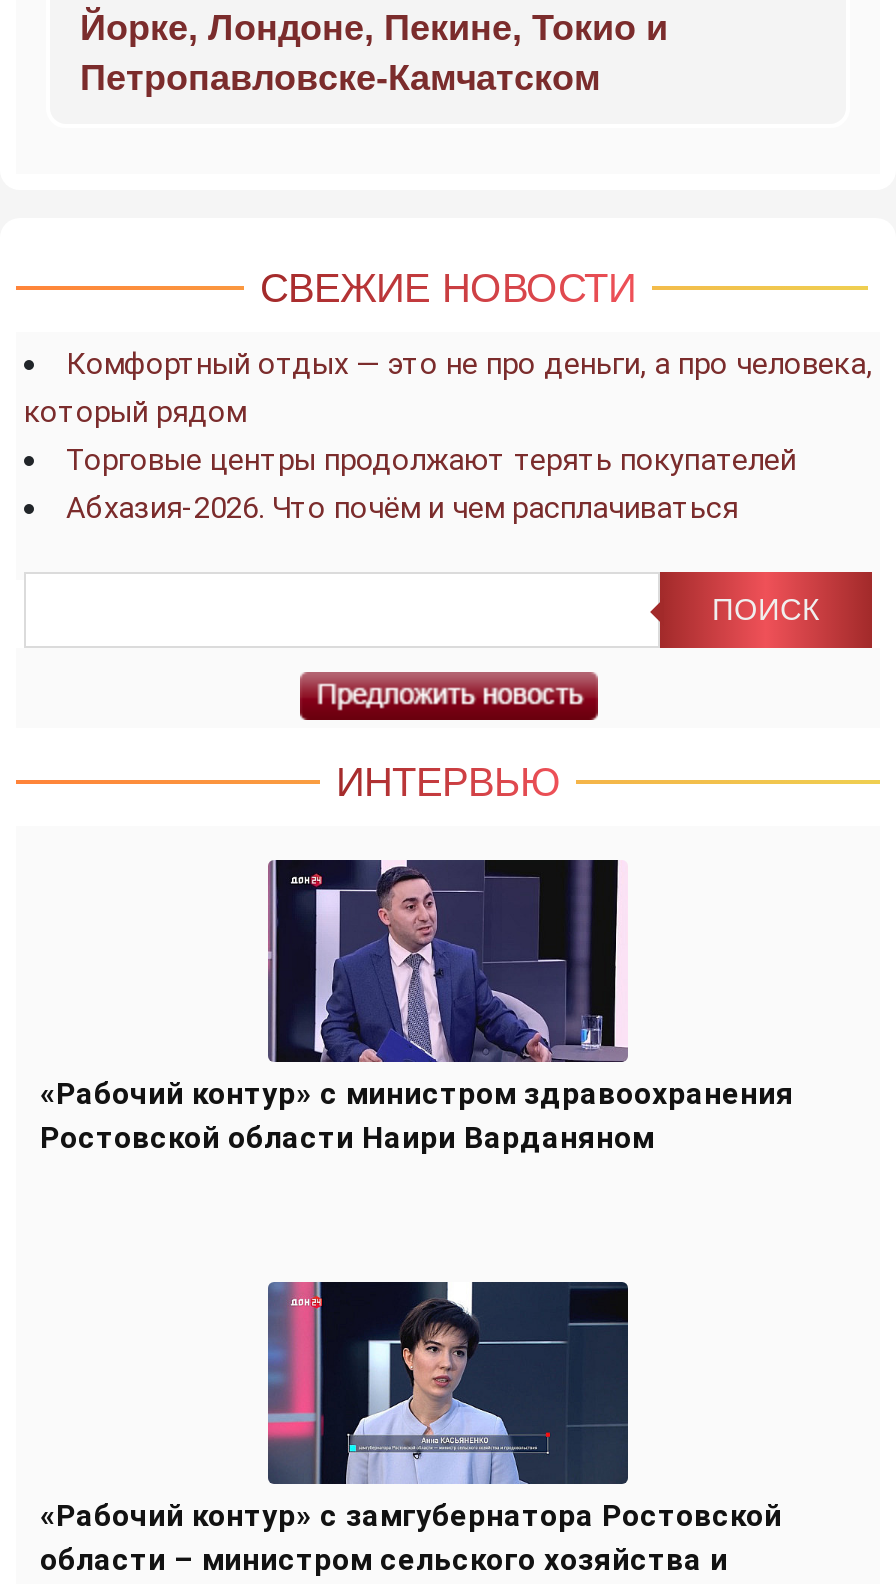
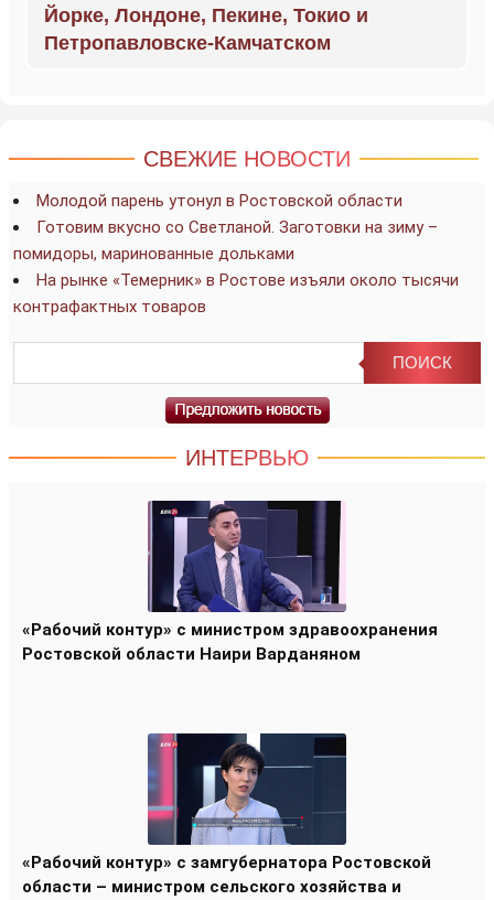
- Комфортный отдых — это не про деньги, а про человека,
- который рядом
- Торговые центры продолжают терять покупателей
- Абхазия-2026. Что почём и чем расплачиваться
+ Молодой парень утонул в Ростовской области
+ Готовим вкусно со Светланой. Заготовки на зиму –
+ помидоры, маринованные дольками
+ На рынке «Темерник» в Ростове изъяли около тысячи
+ контрафактных товаров
